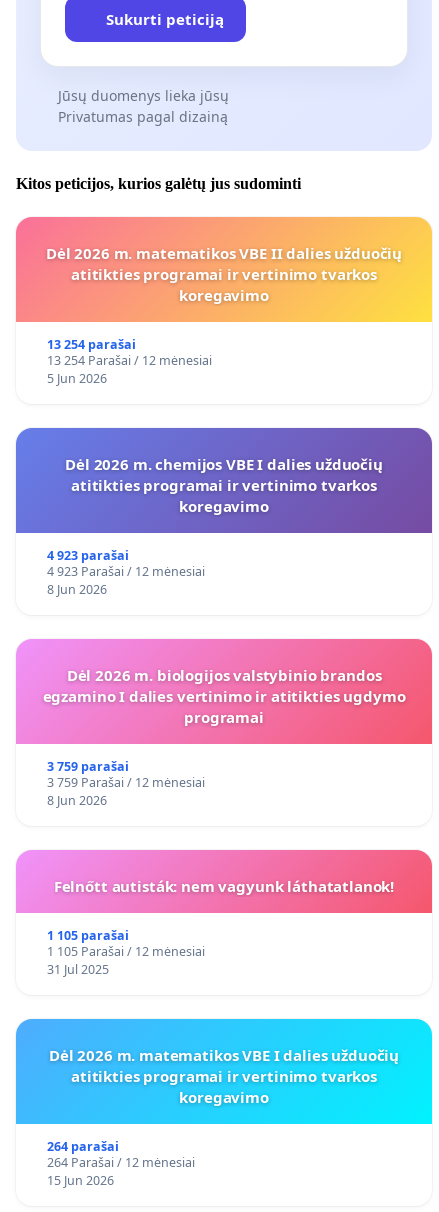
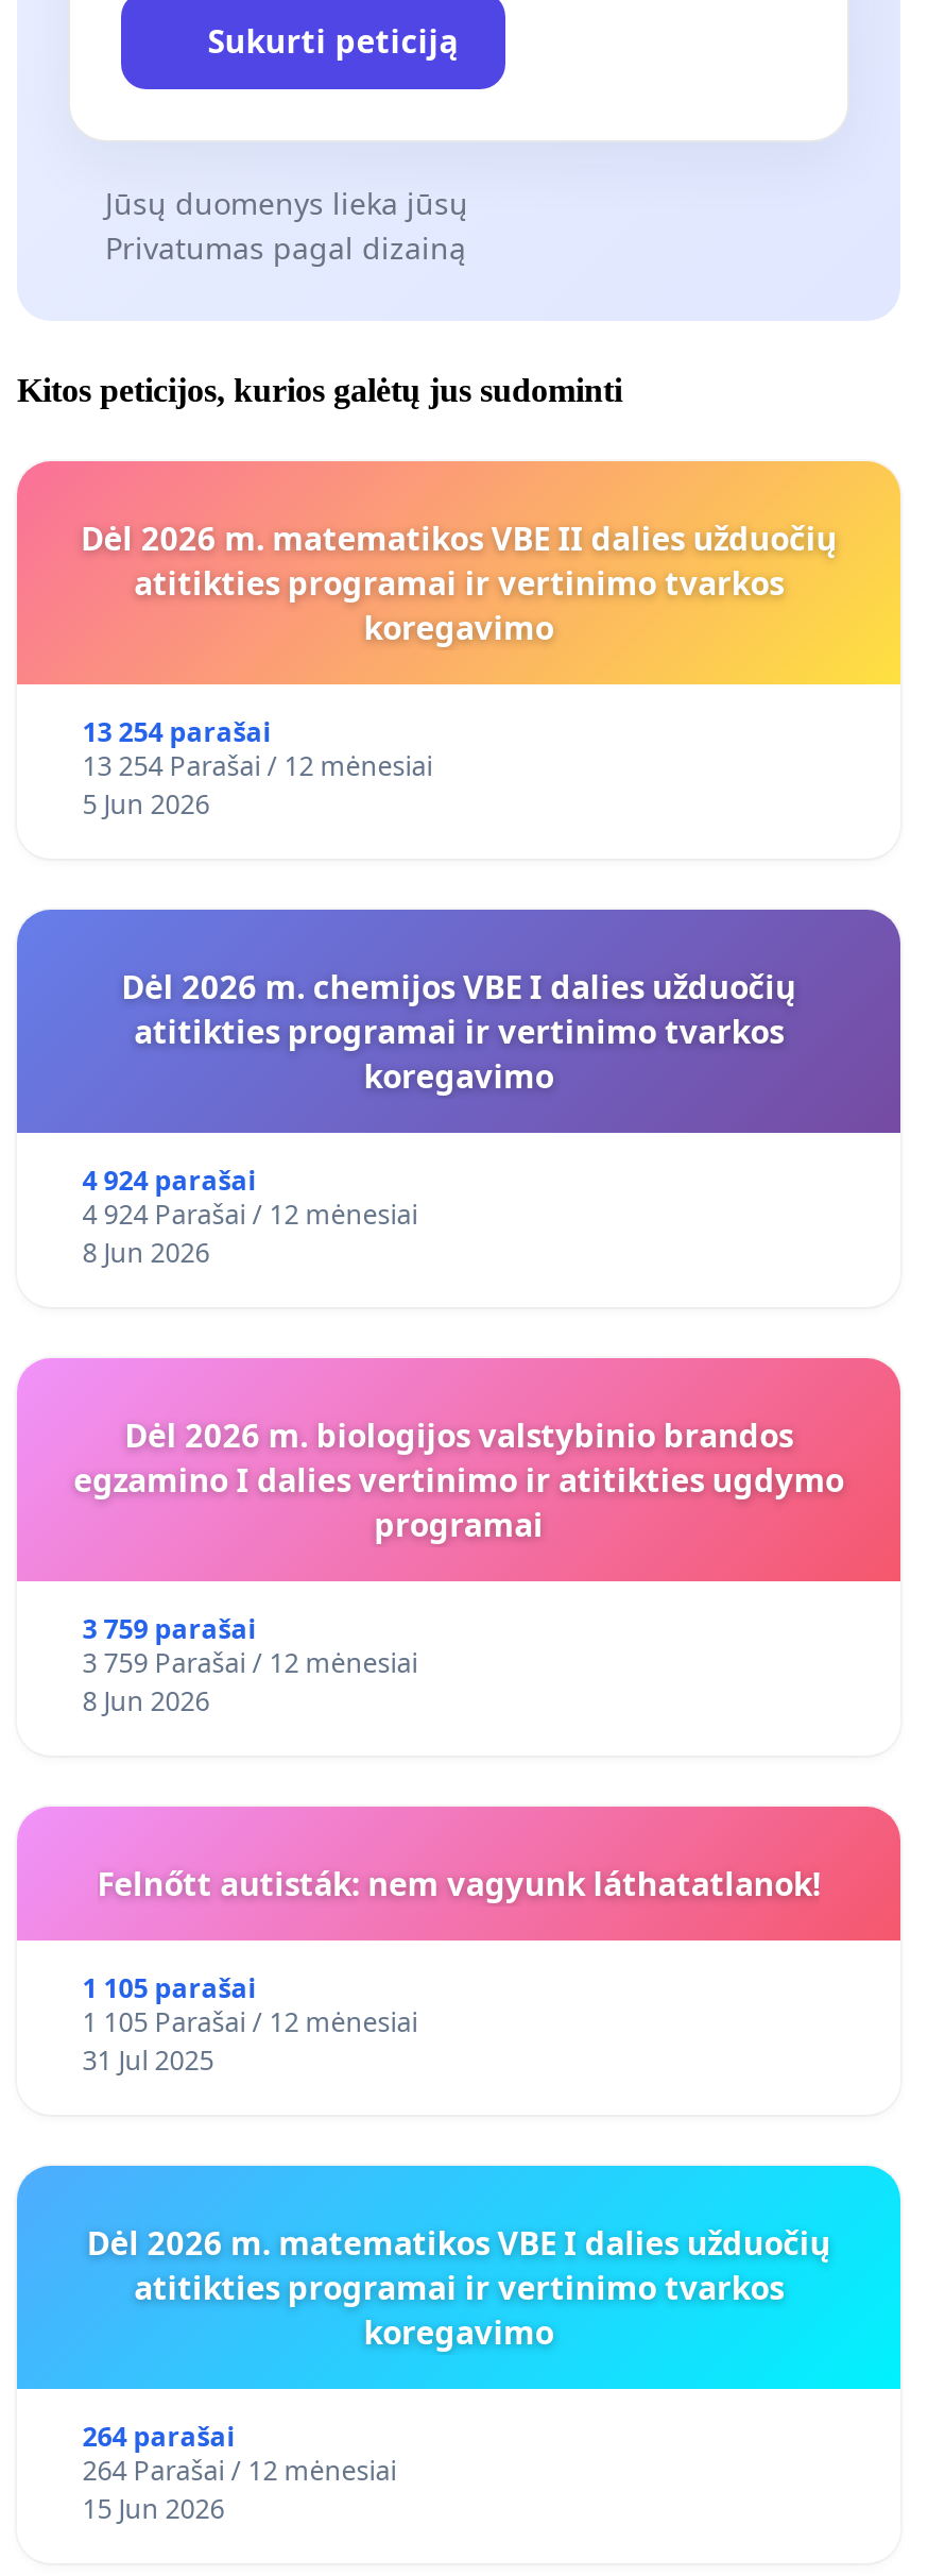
- 4 923 parašai
+ 4 924 parašai

- 4 923 Parašai / 12 mėnesiai
+ 4 924 Parašai / 12 mėnesiai
